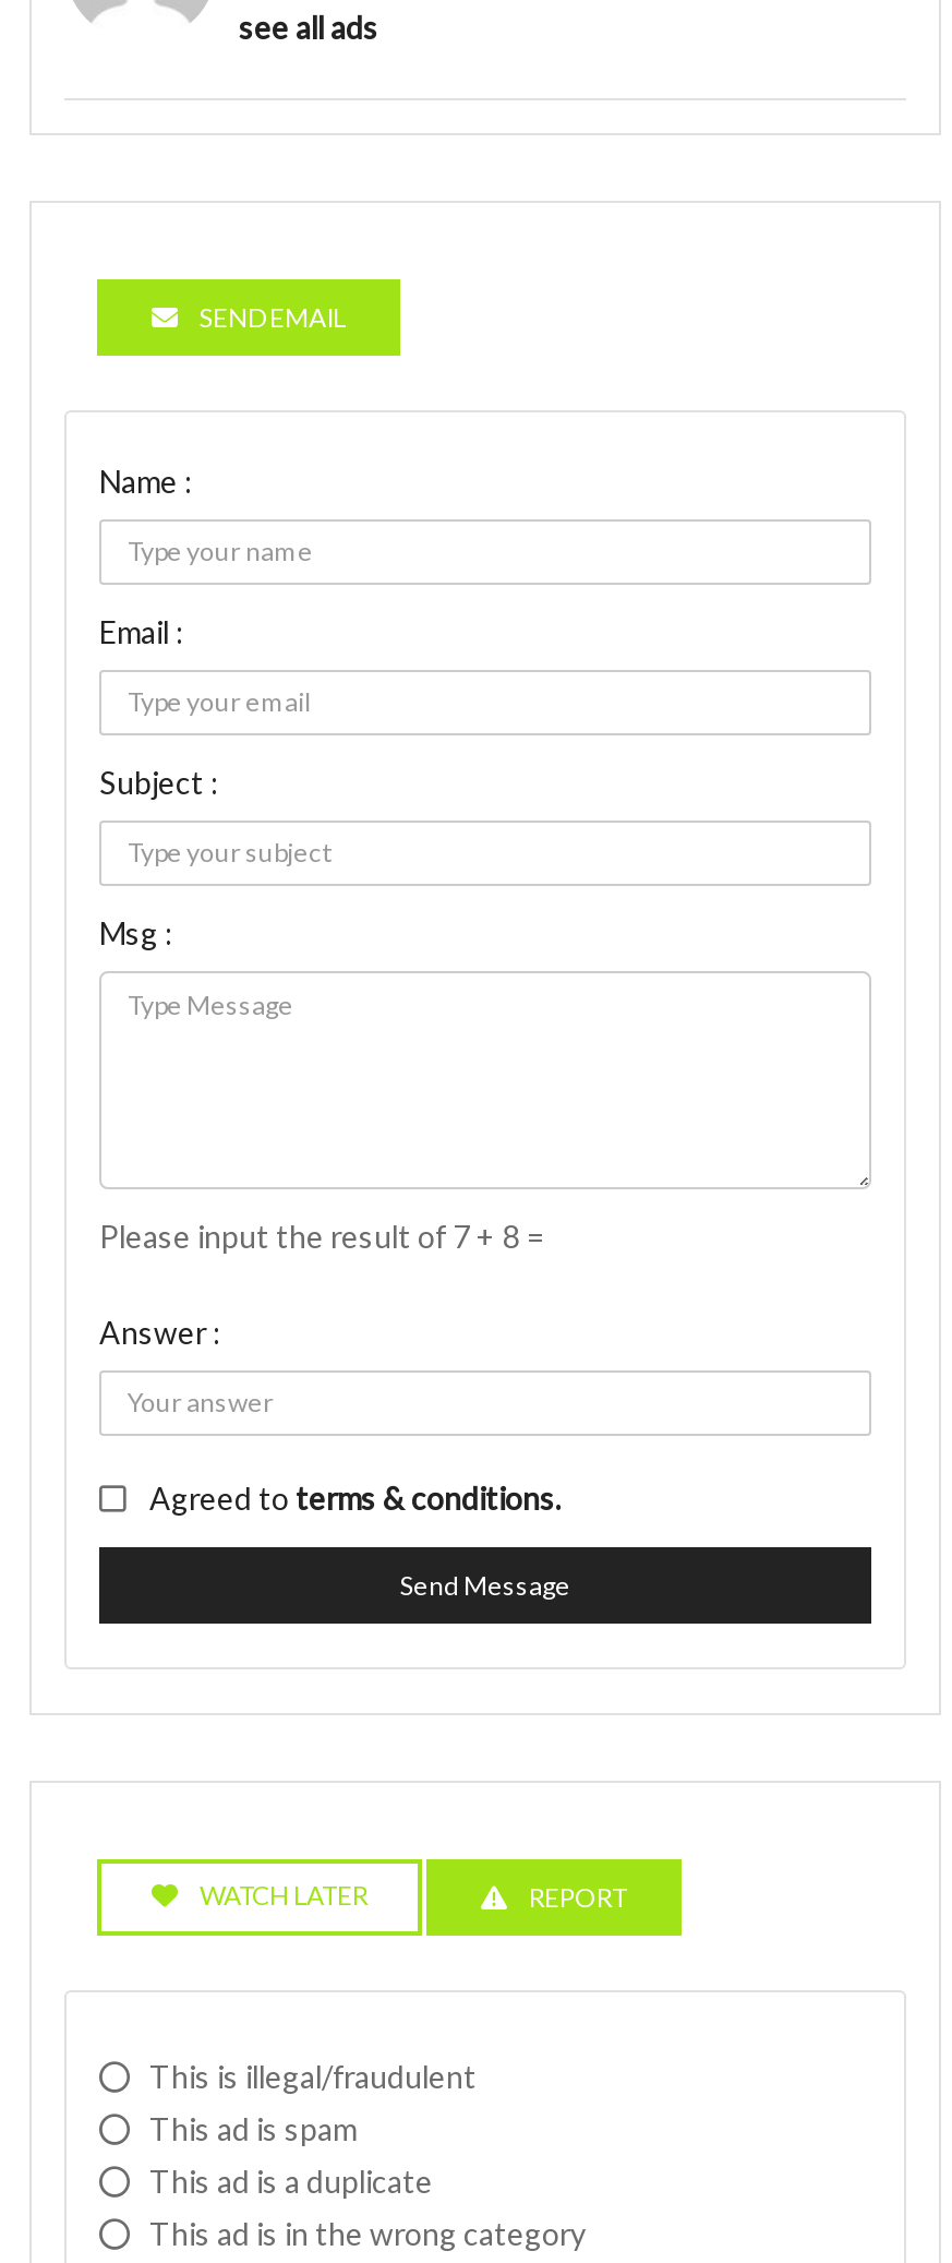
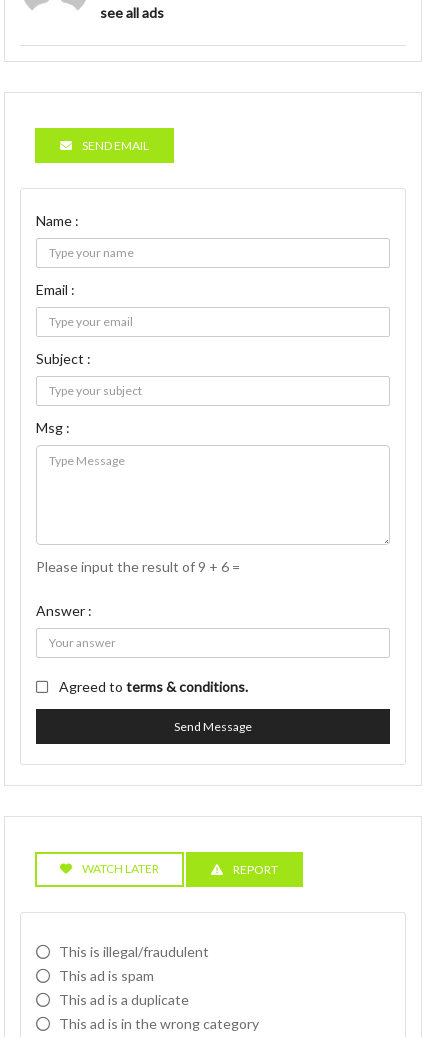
- Please input the result of 7 + 8 =
+ Please input the result of 9 + 6 =
